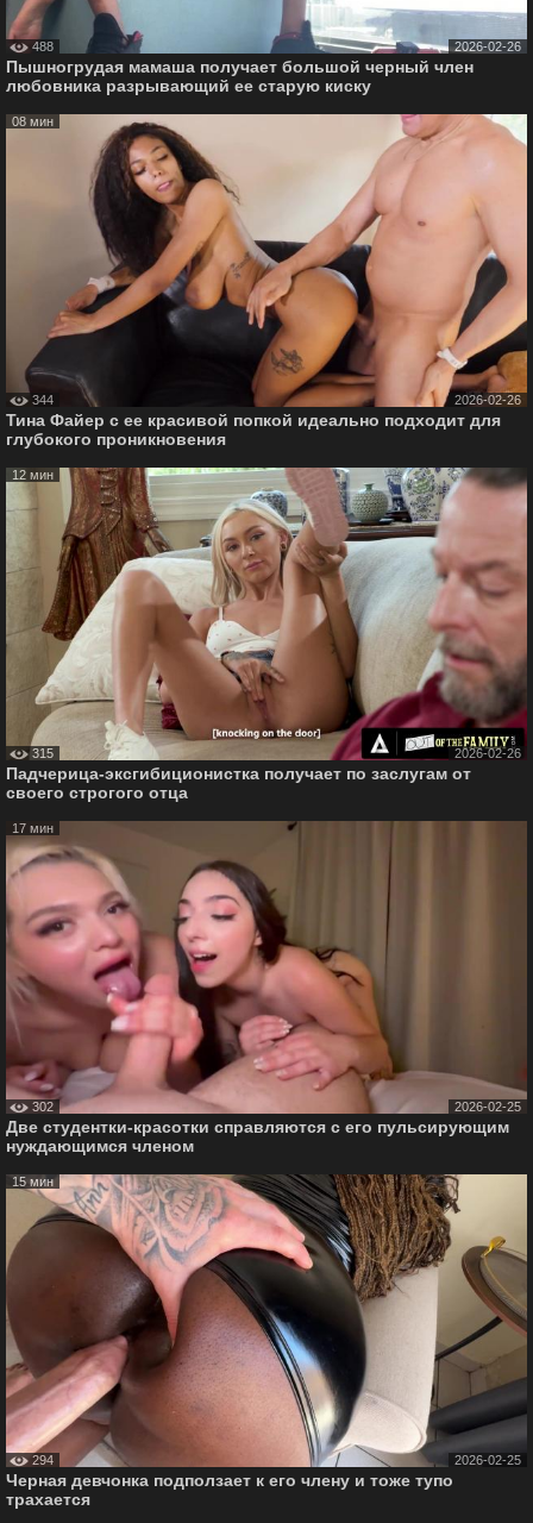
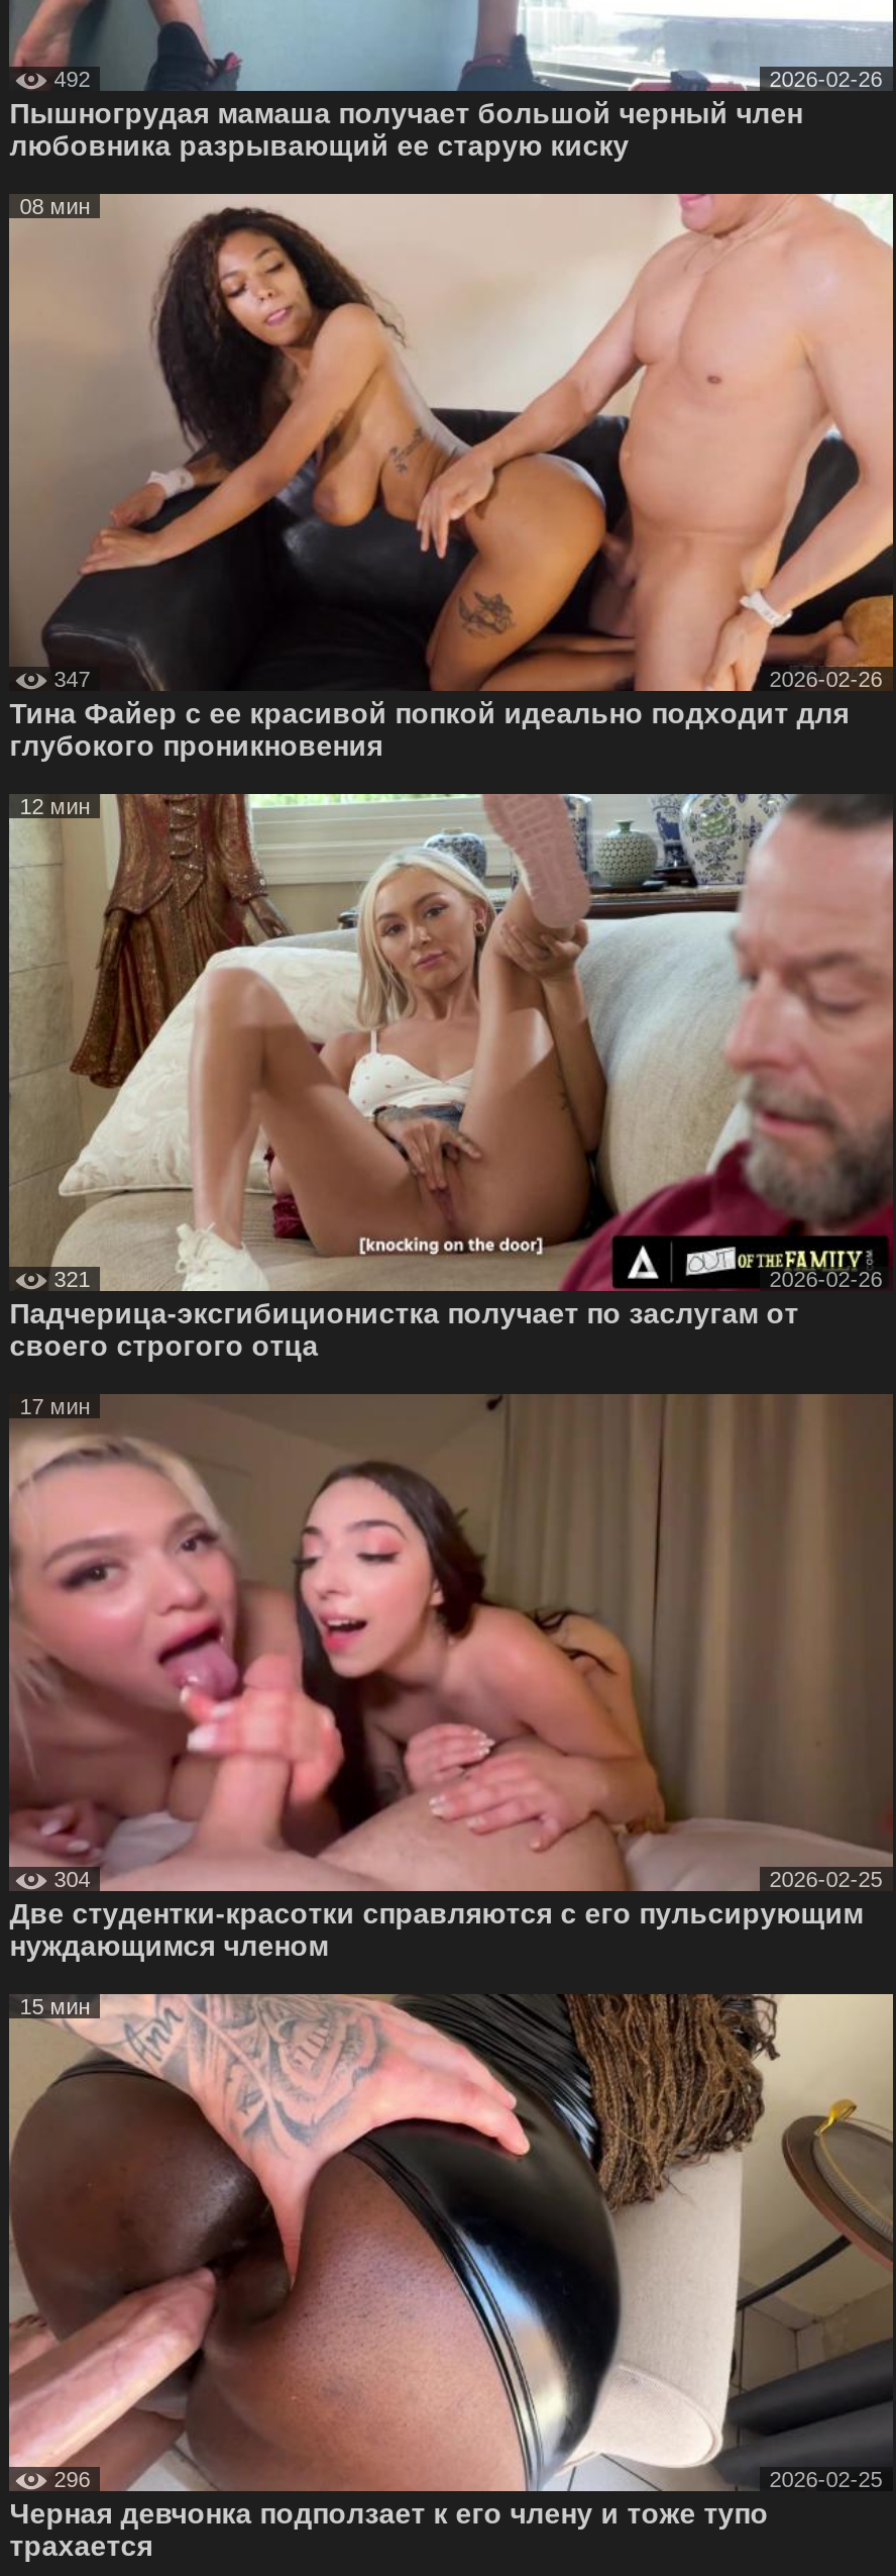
- 488
+ 492

- 344
+ 347

- 315
+ 321

- 302
+ 304

- 294
+ 296
